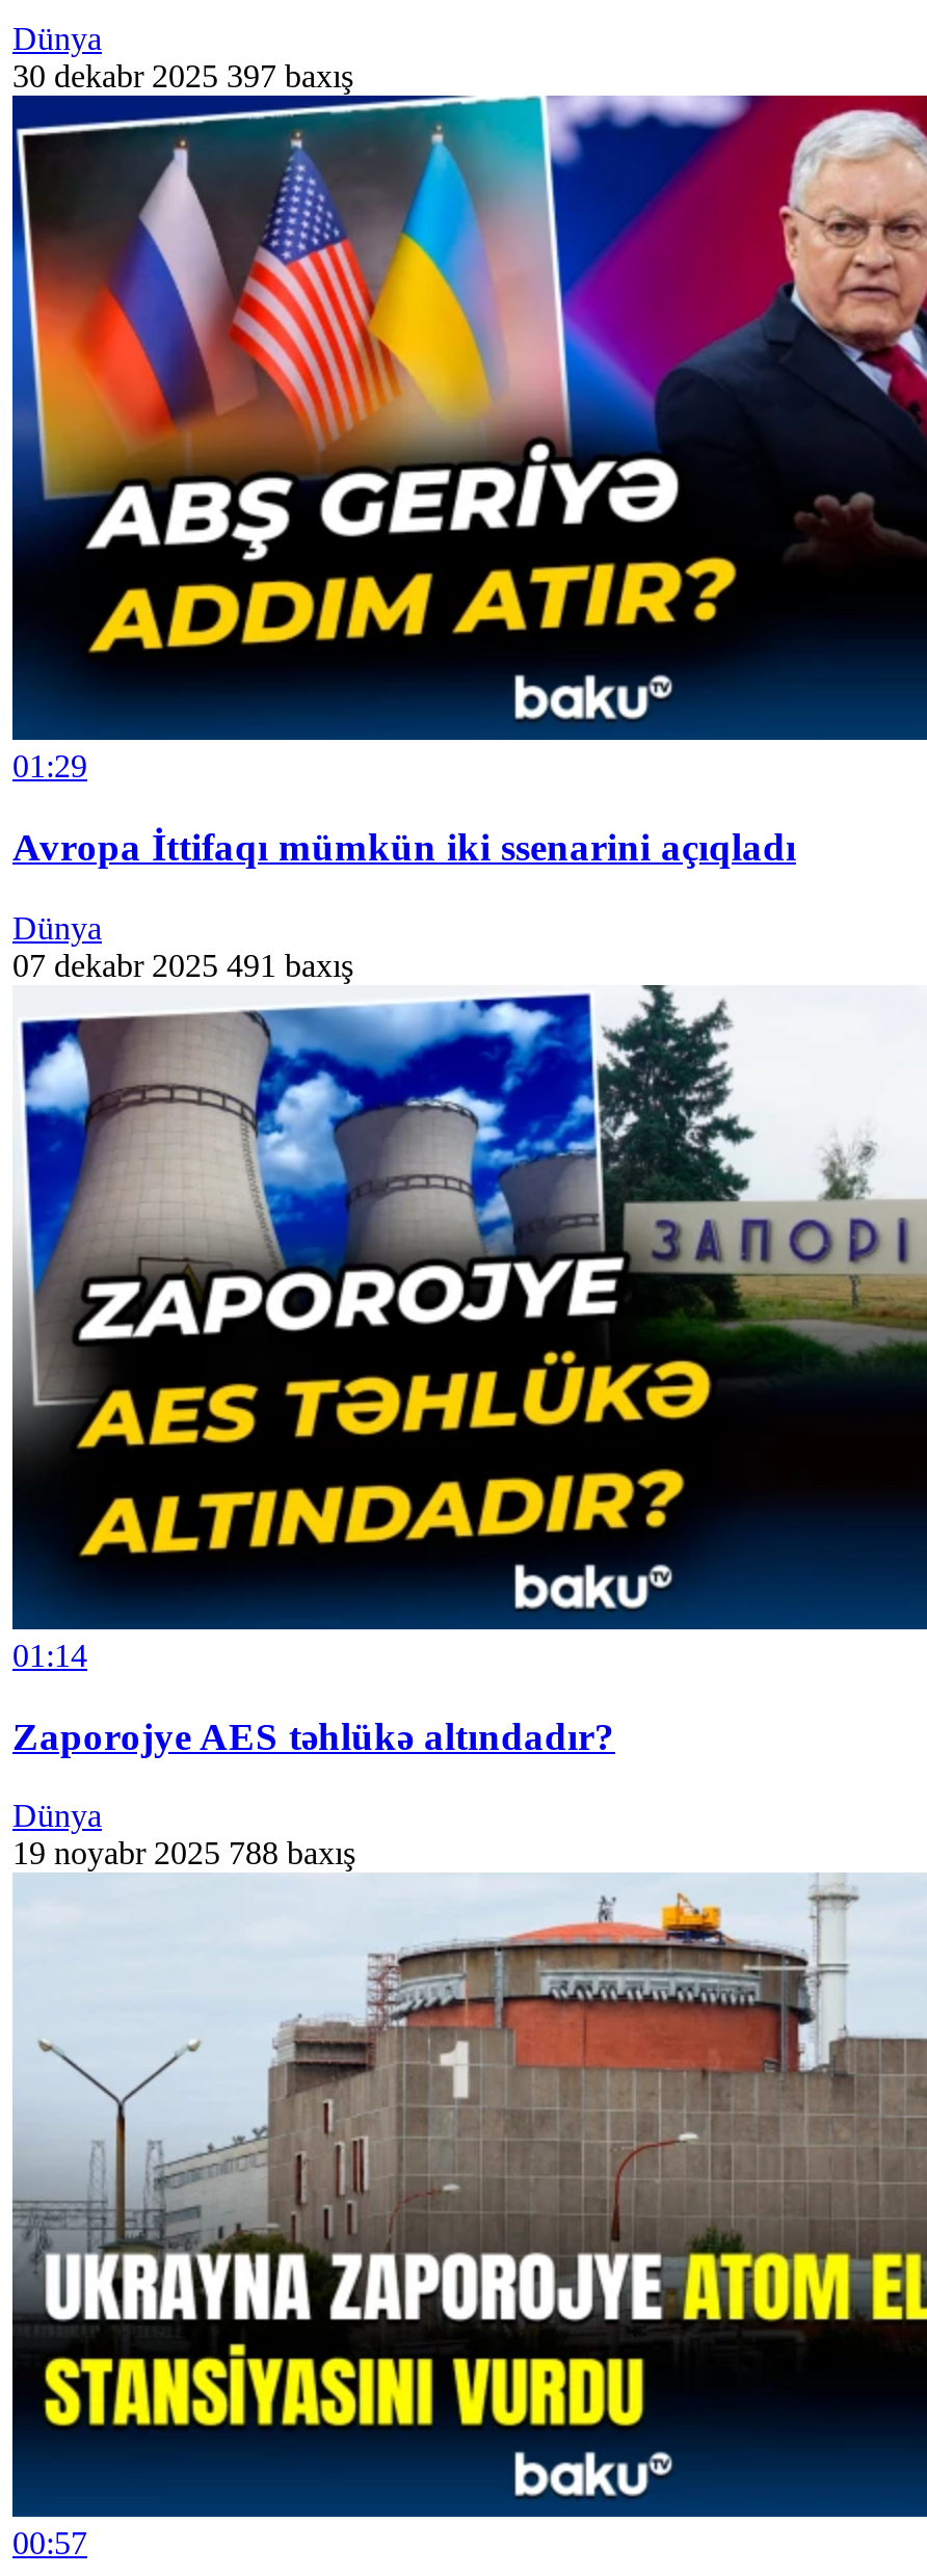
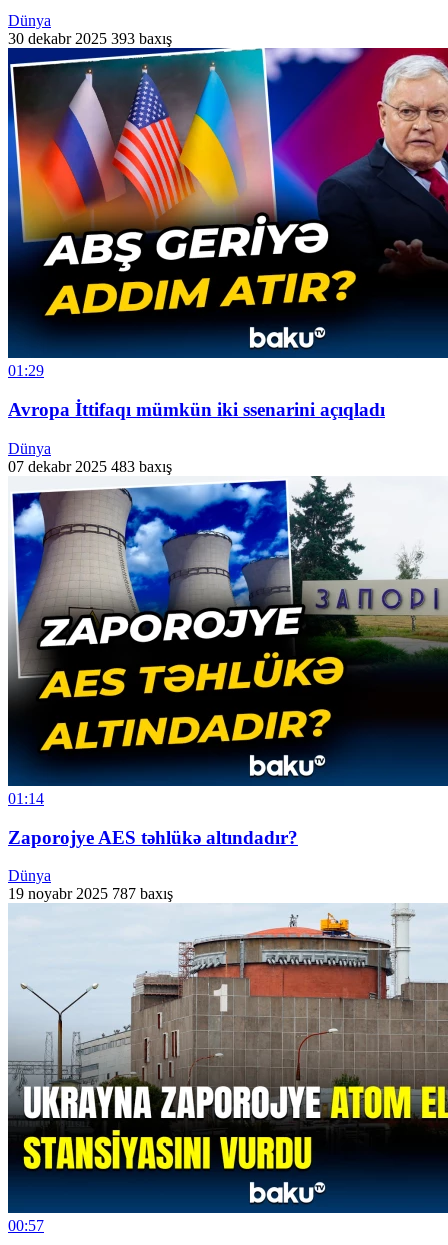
- 30 dekabr 2025 397 baxış
+ 30 dekabr 2025 393 baxış

- 07 dekabr 2025 491 baxış
+ 07 dekabr 2025 483 baxış

- 19 noyabr 2025 788 baxış
+ 19 noyabr 2025 787 baxış
